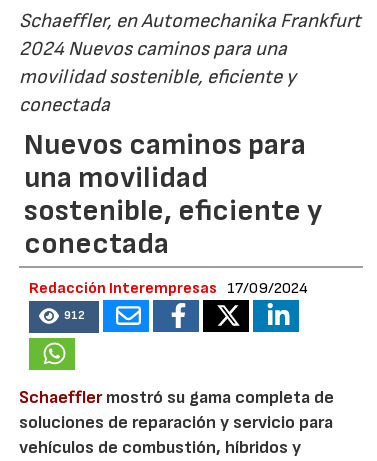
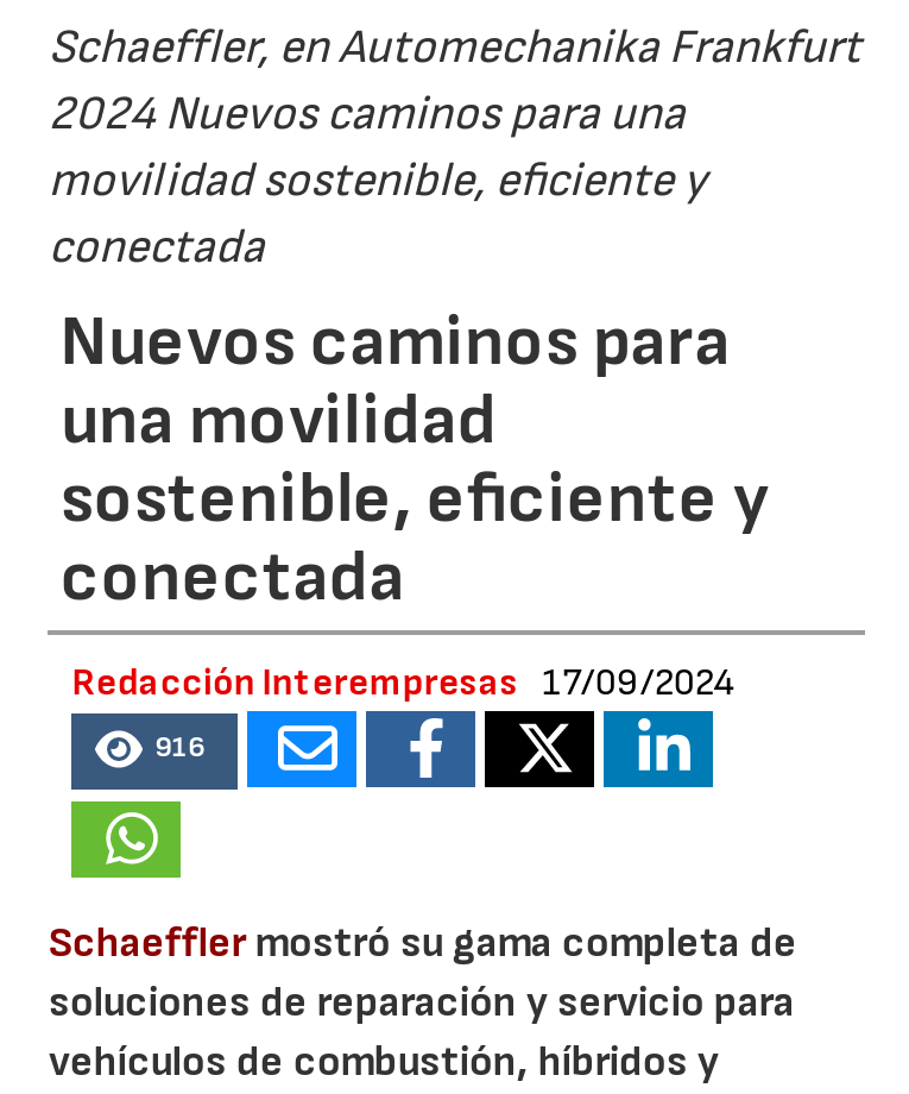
- 912
+ 916
